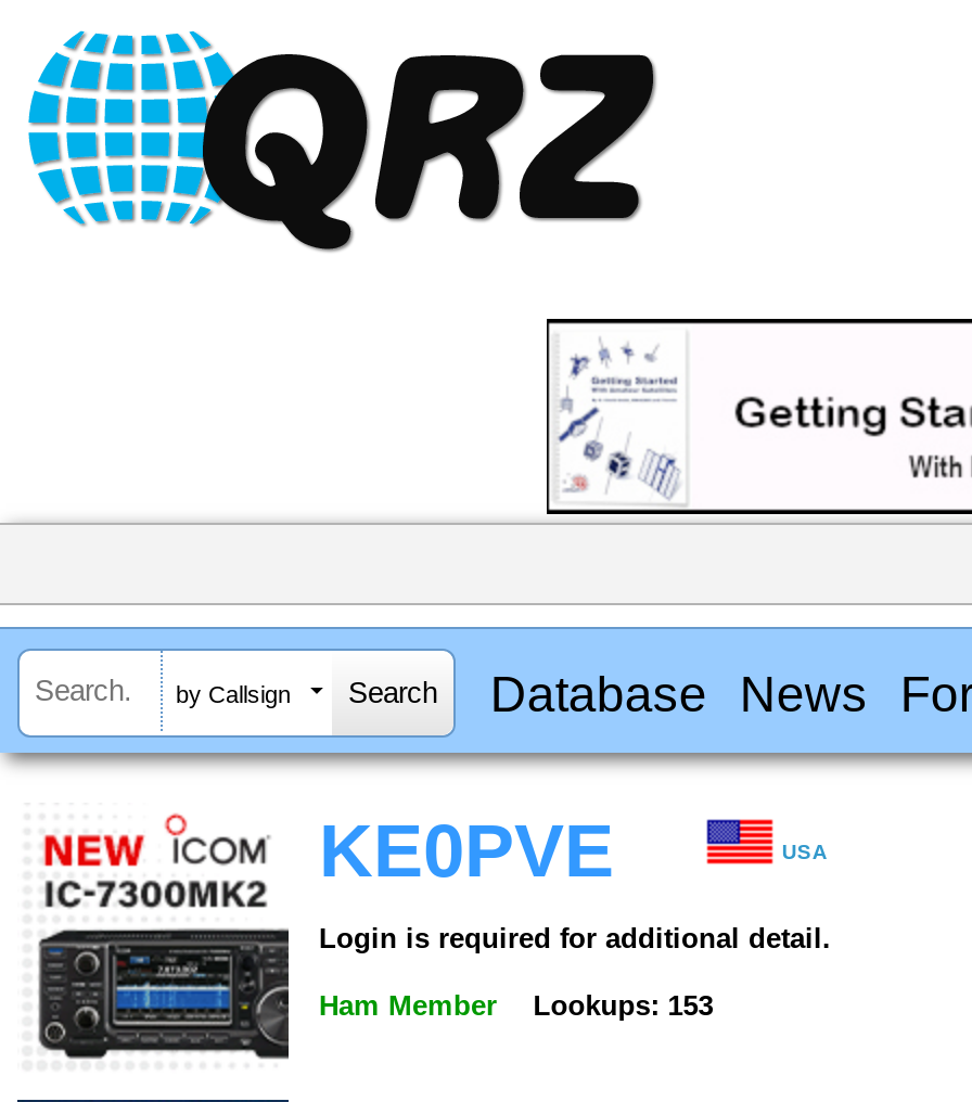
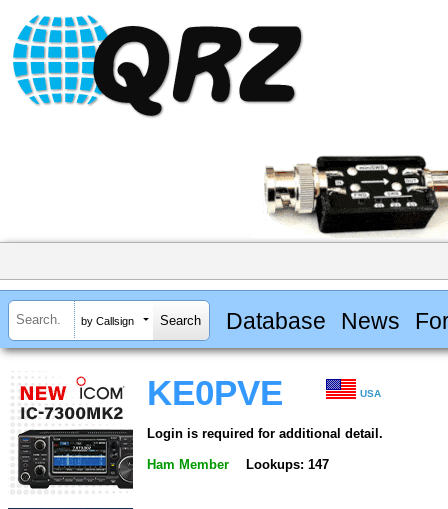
- [image]
+ [image]

- Ham Member Lookups: 153
+ Ham Member Lookups: 147
